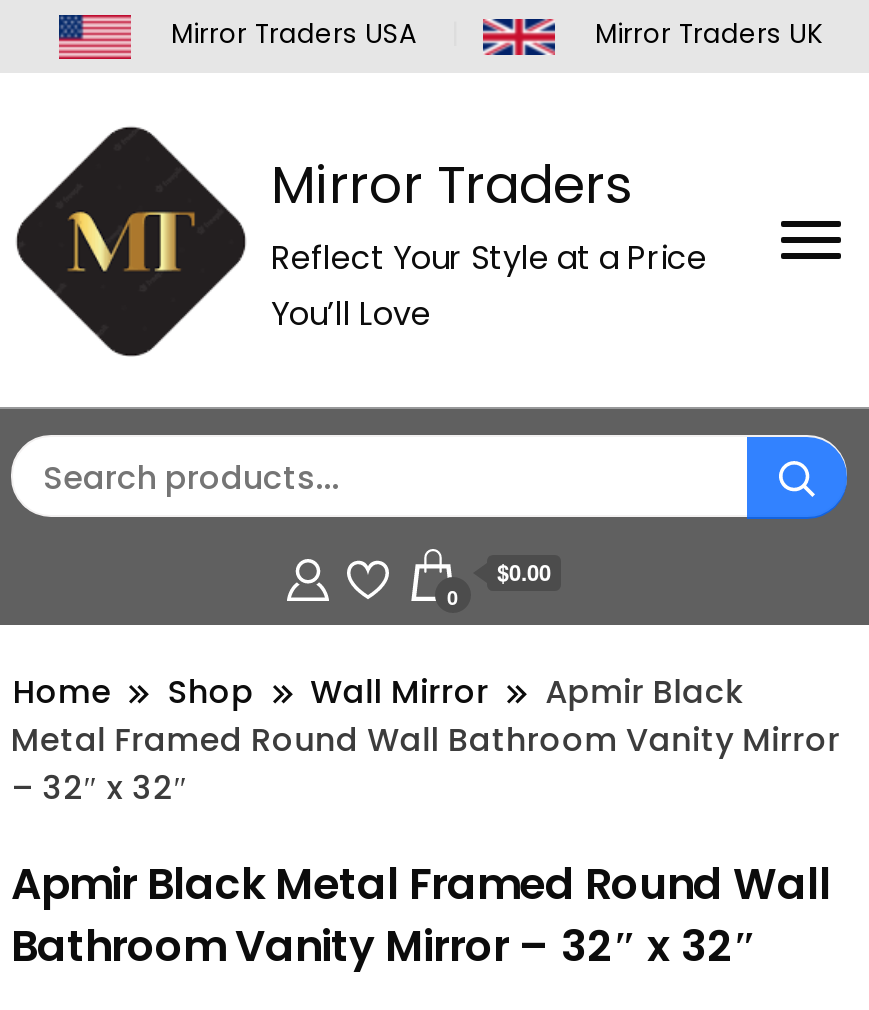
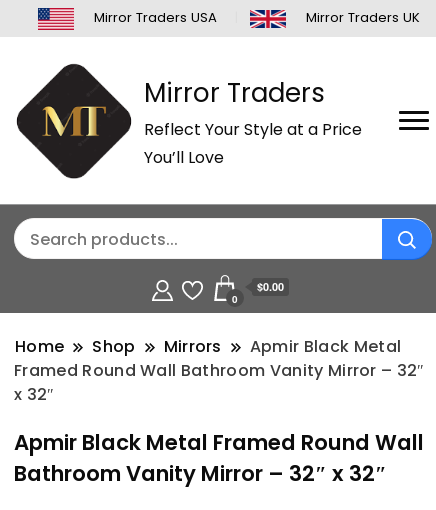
- Wall Mirror
- Apmir Black
- Metal Framed Round Wall Bathroom Vanity Mirror
- – 32″ x 32″
+ Mirrors
+ Apmir Black Metal
+ Framed Round Wall Bathroom Vanity Mirror – 32″
+ x 32″
